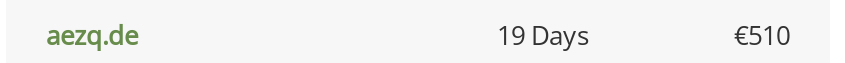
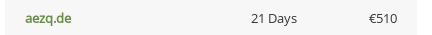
- 19 Days
+ 21 Days
